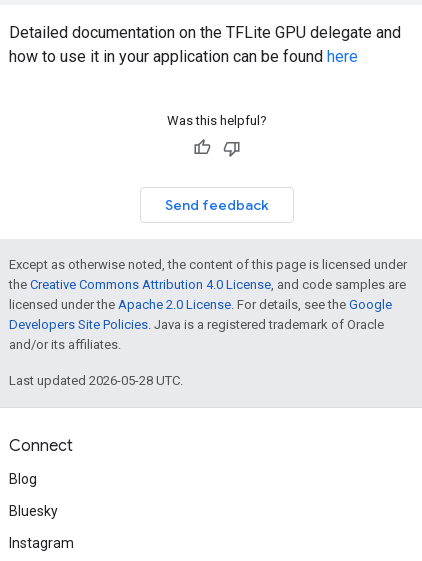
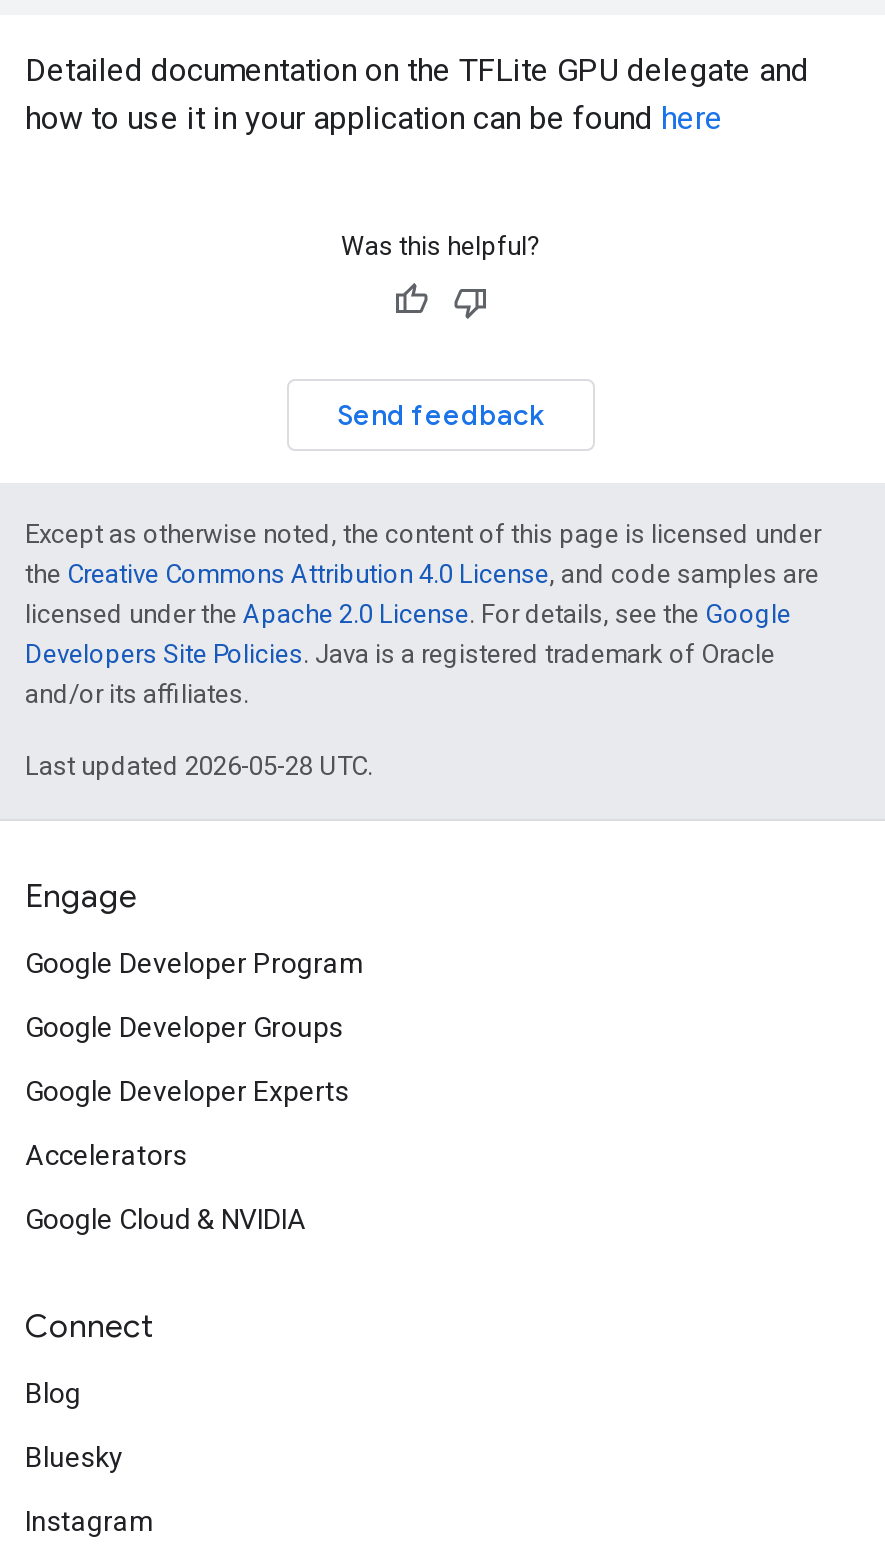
+ Engage
+ Google Developer Program
+ Google Developer Groups
+ Google Developer Experts
+ Accelerators
+ Google Cloud & NVIDIA
